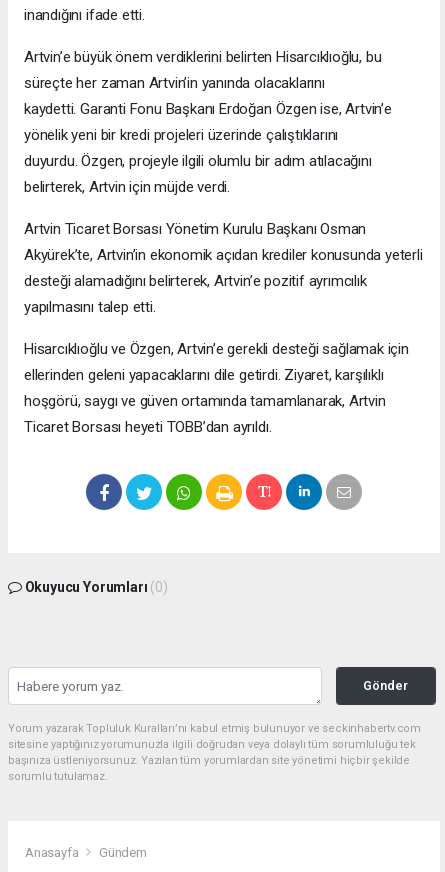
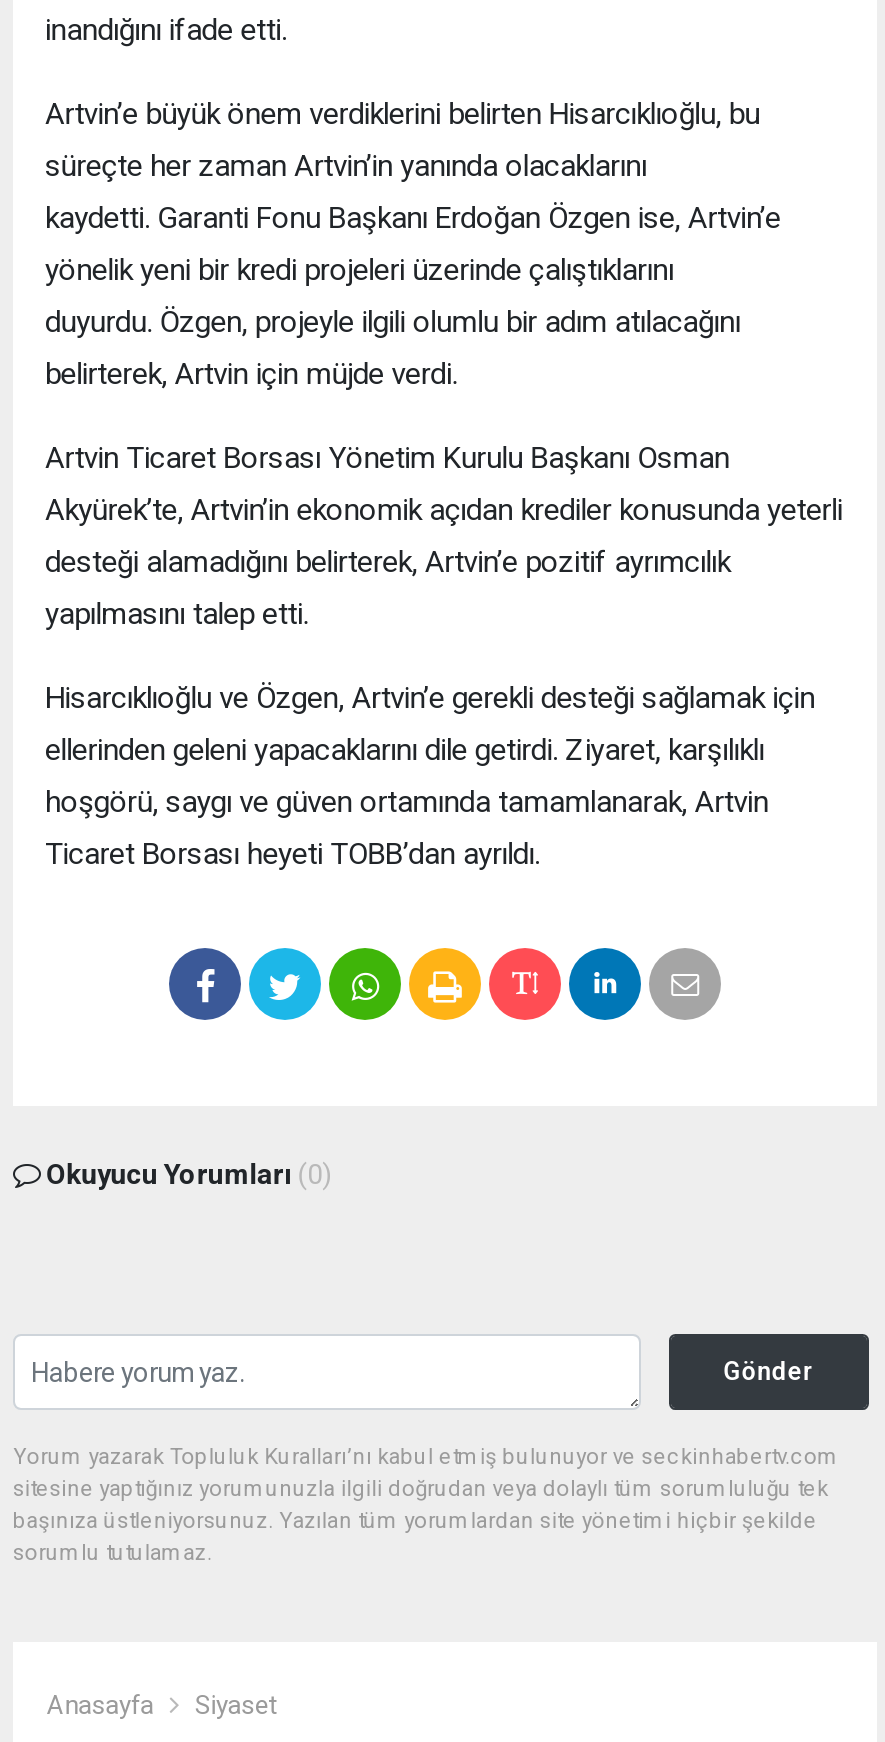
- Gündem
+ Siyaset
